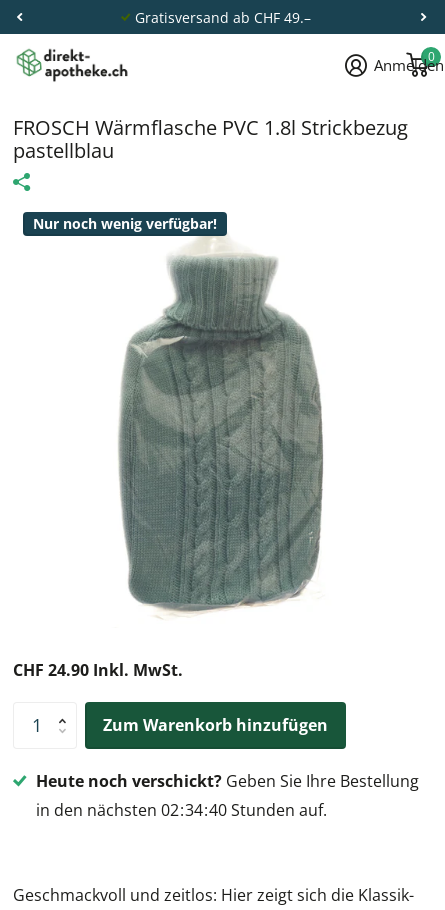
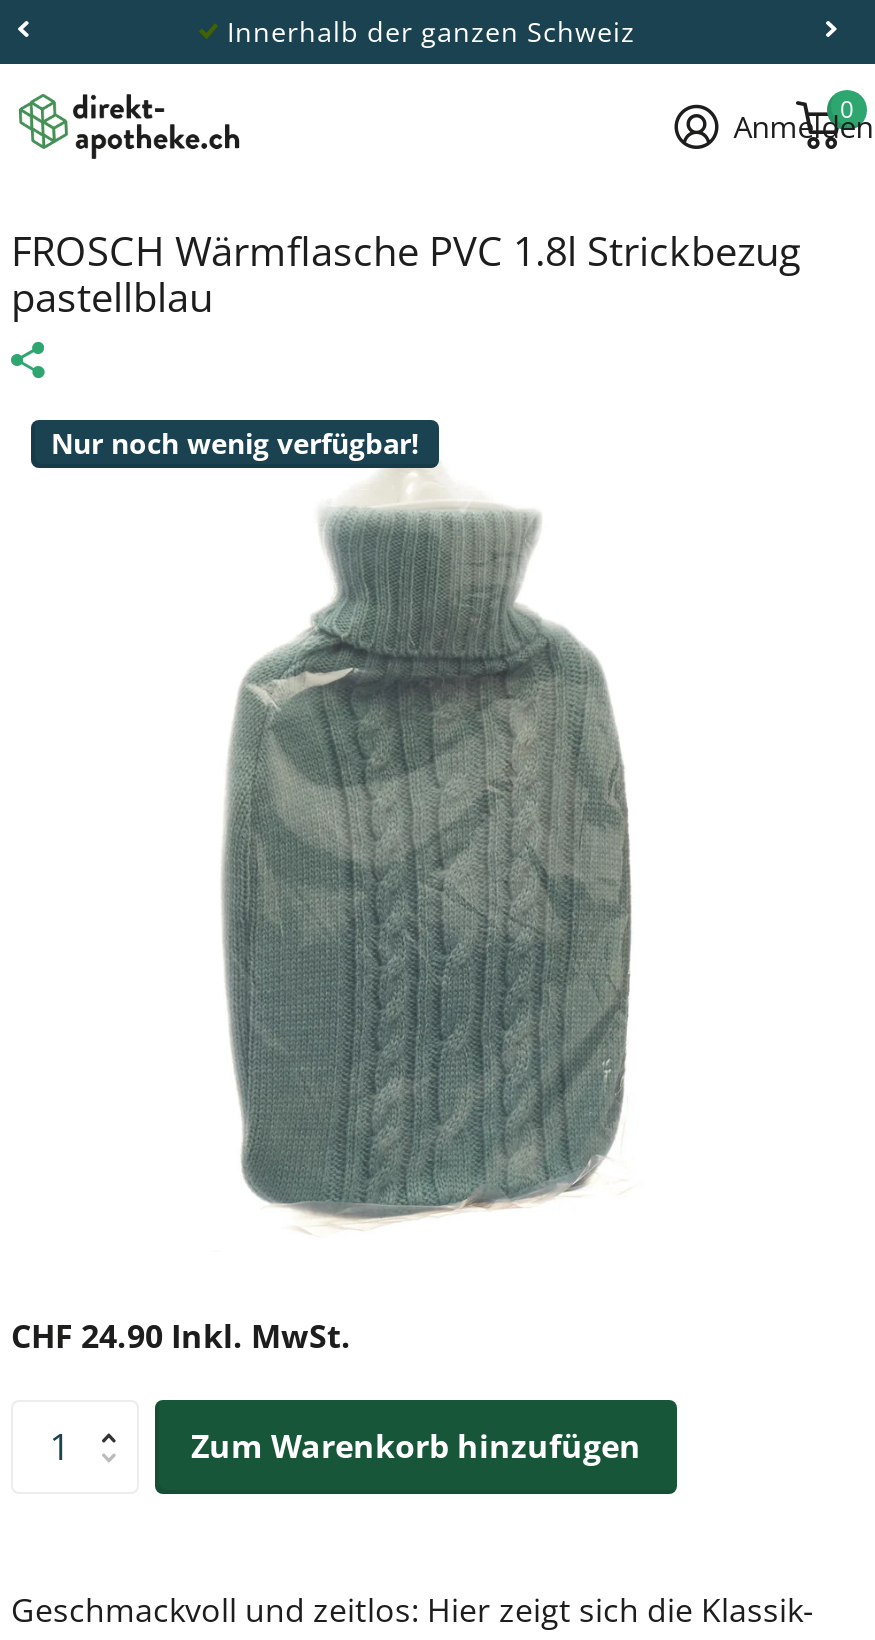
- Gratisversand ab CHF 49.–
+ Innerhalb der ganzen Schweiz

- Heute noch verschickt? Geben Sie Ihre Bestellung
- in den nächsten 02 34 40 Stunden auf.
